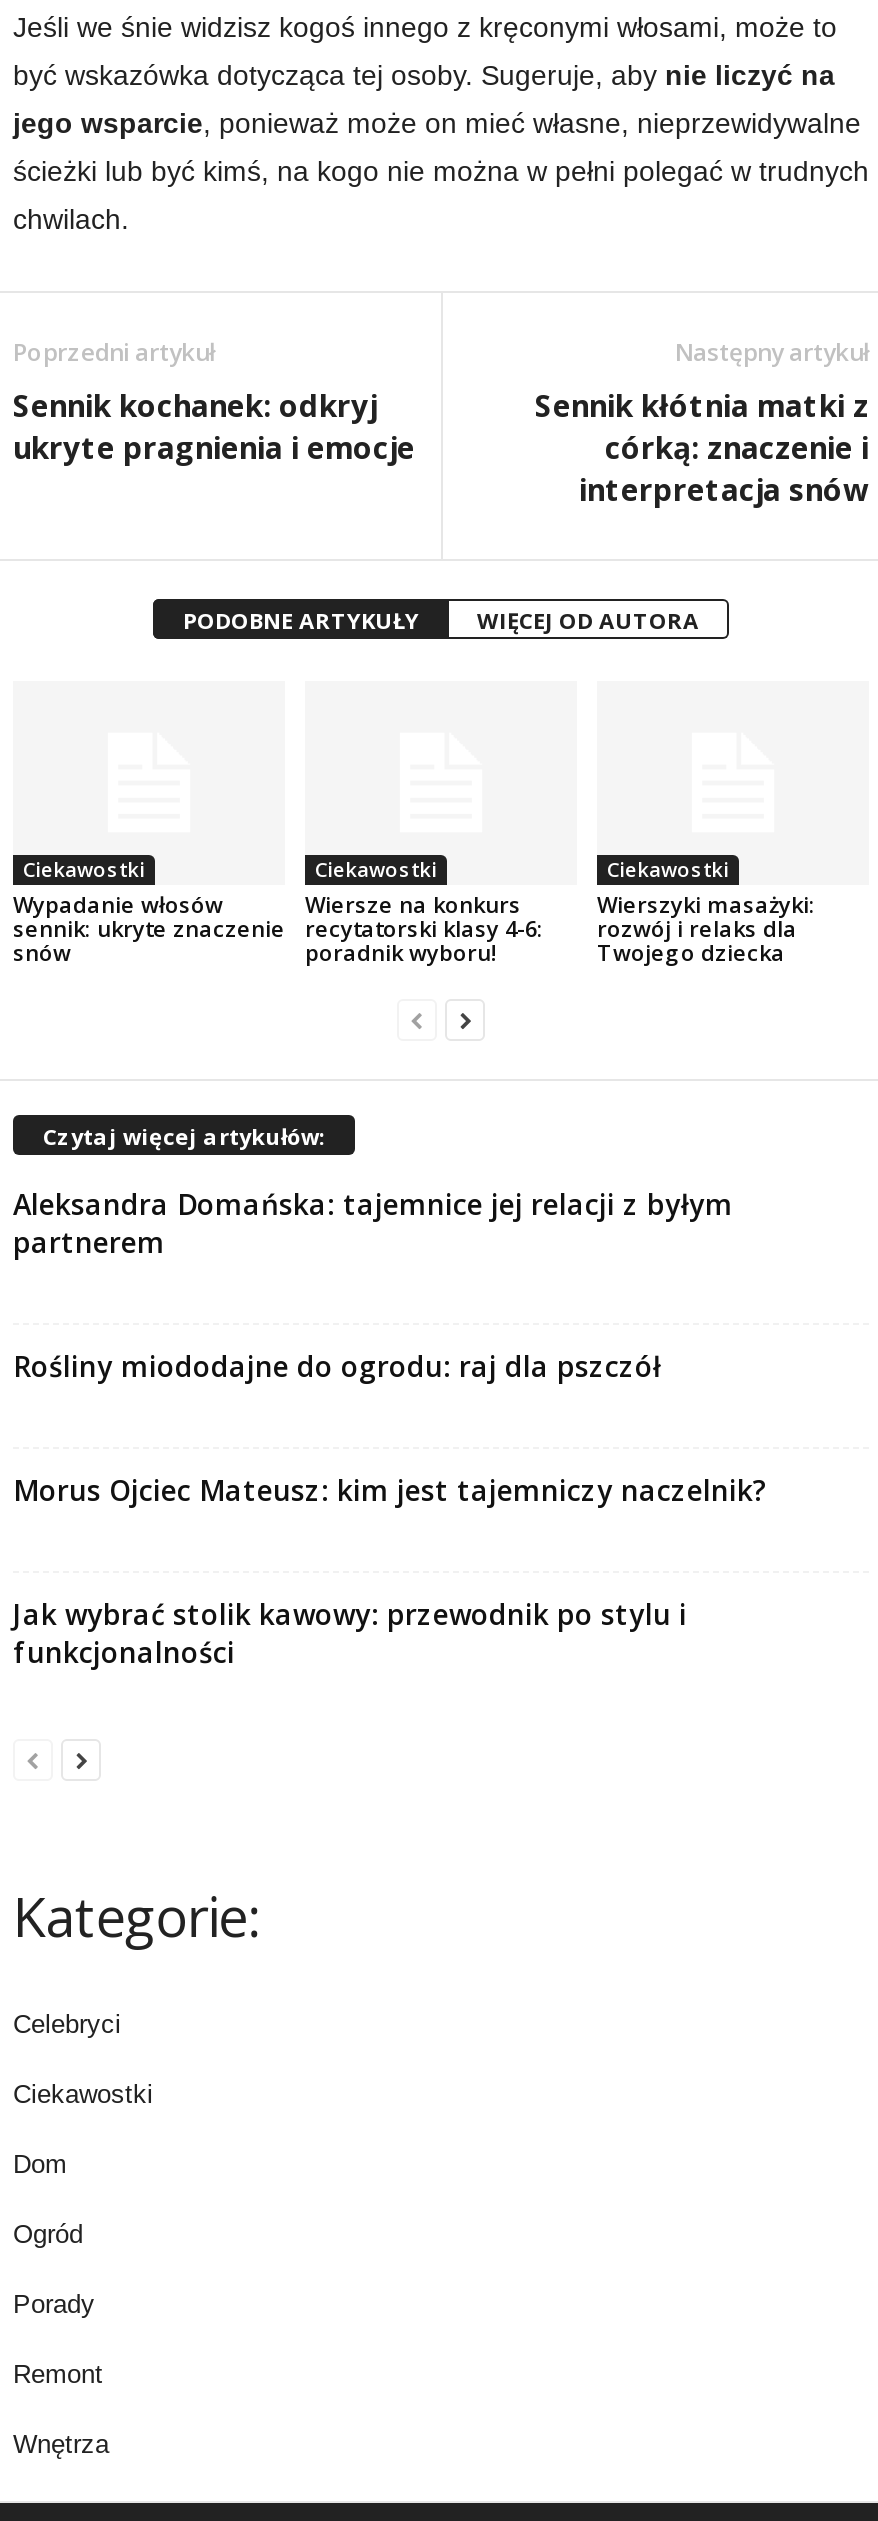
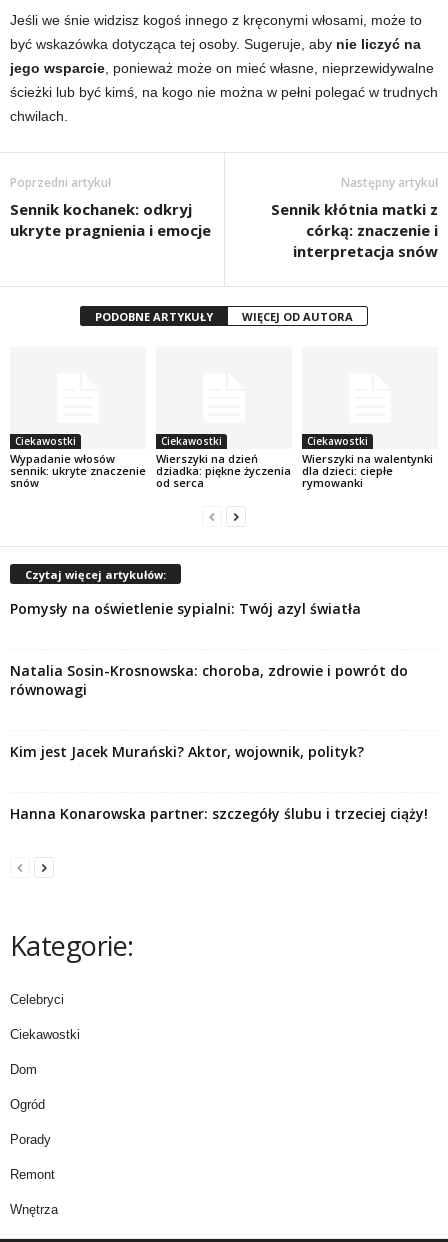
- Wiersze na konkurs
- recytatorski klasy 4-6:
- poradnik wyboru!
+ Wierszyki na dzień
+ dziadka: piękne życzenia
+ od serca

- Wierszyki masażyki:
- rozwój i relaks dla
- Twojego dziecka
+ Wierszyki na walentynki
+ dla dzieci: ciepłe
+ rymowanki

- Aleksandra Domańska: tajemnice jej relacji z byłym
- partnerem
+ Pomysły na oświetlenie sypialni: Twój azyl światła

- Rośliny miododajne do ogrodu: raj dla pszczół
+ Natalia Sosin-Krosnowska: choroba, zdrowie i powrót do
+ równowagi

- Morus Ojciec Mateusz: kim jest tajemniczy naczelnik?
+ Kim jest Jacek Murański? Aktor, wojownik, polityk?

- Jak wybrać stolik kawowy: przewodnik po stylu i
- funkcjonalności
+ Hanna Konarowska partner: szczegóły ślubu i trzeciej ciąży!
